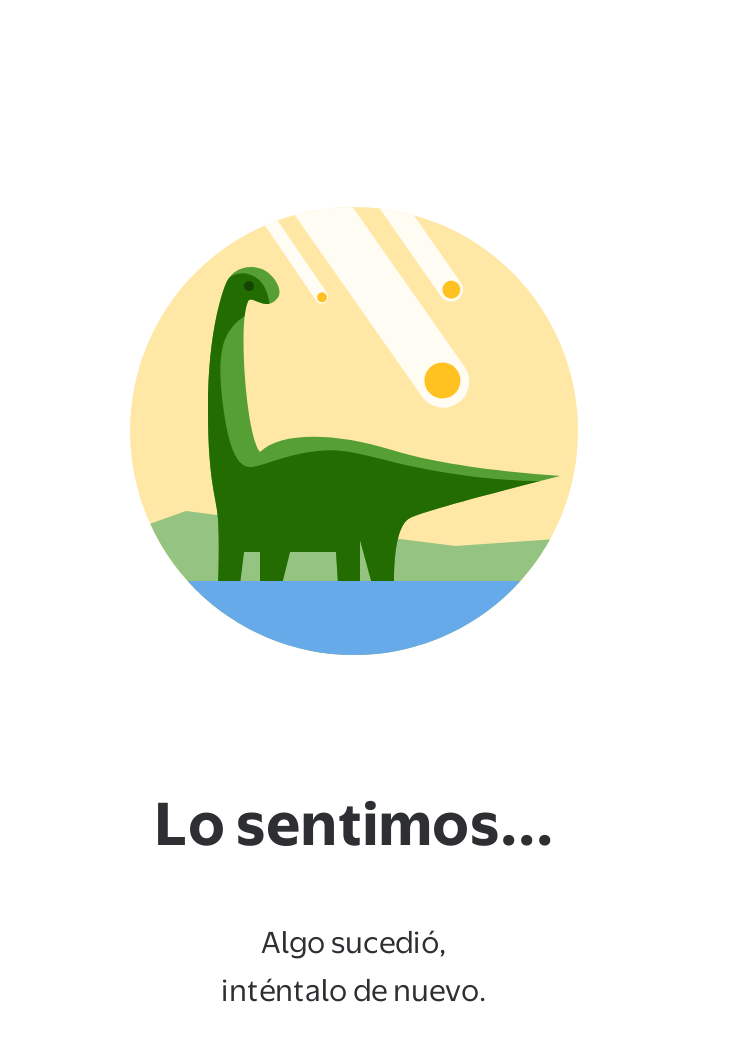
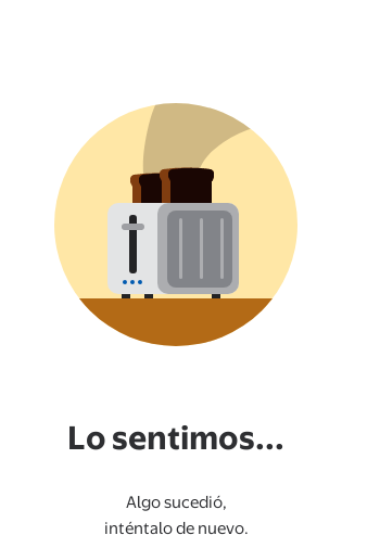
- [image]
+ [image]
